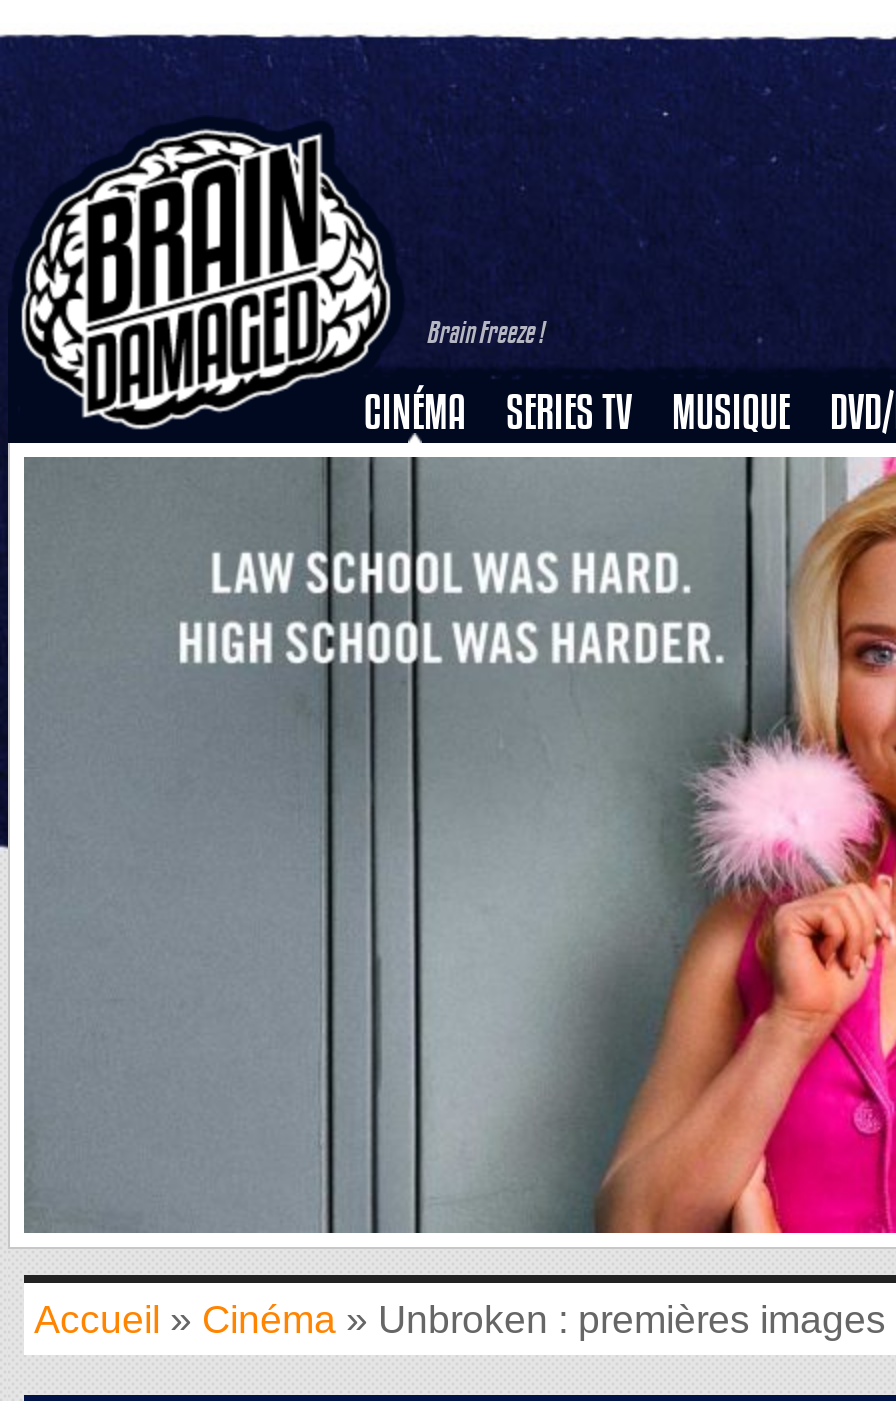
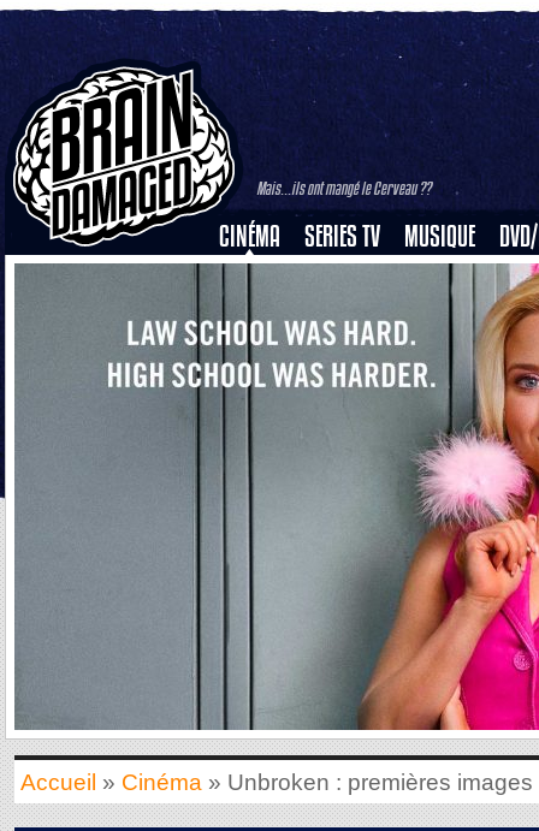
- Brain Freeze !
+ Mais...ils ont mangé le Cerveau ??
